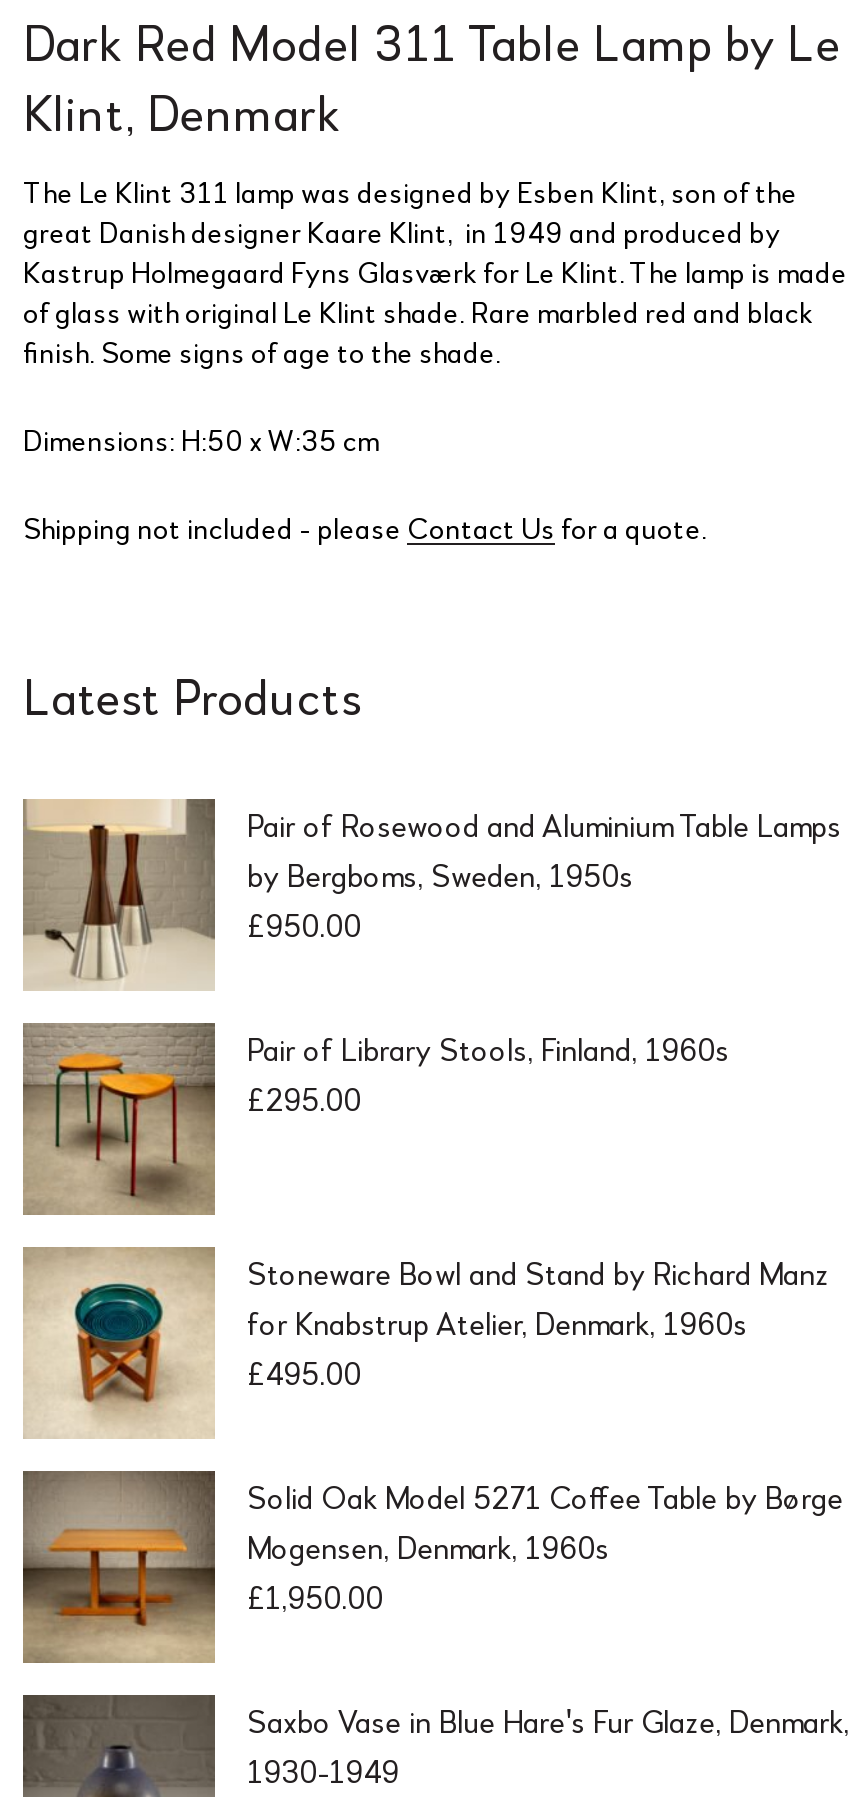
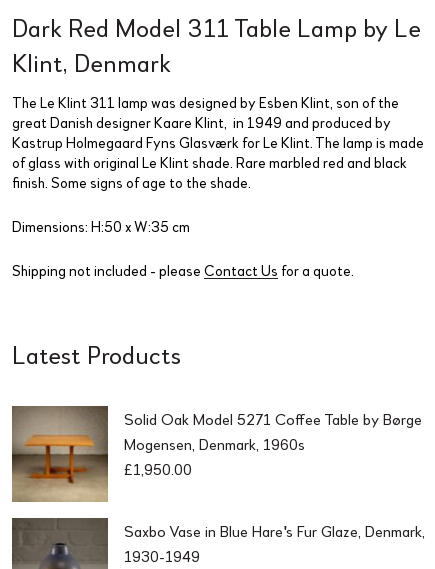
- [image]
- Pair of Rosewood and Aluminium Table Lamps
- by Bergboms, Sweden, 1950s
- £950.00
- Pair of Library Stools, Finland, 1960s
- £295.00

- [image]
- Stoneware Bowl and Stand by Richard Manz
- for Knabstrup Atelier, Denmark, 1960s
- £495.00

- [image]
